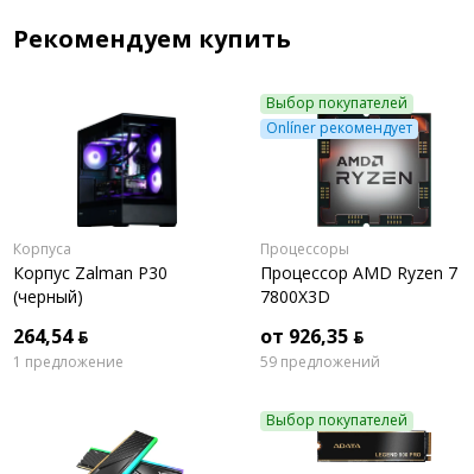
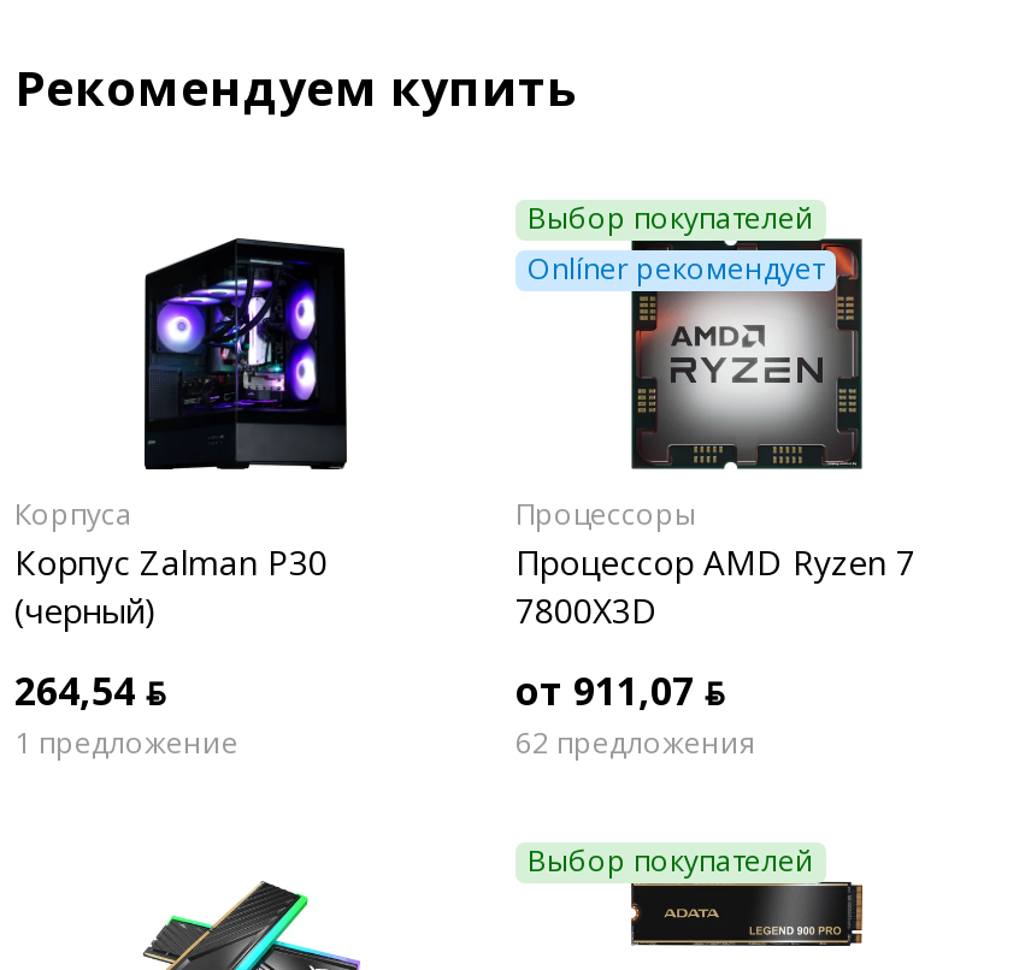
- от 926,35 ƃ
- 59 предложений
+ от 911,07 ƃ
+ 62 предложения
